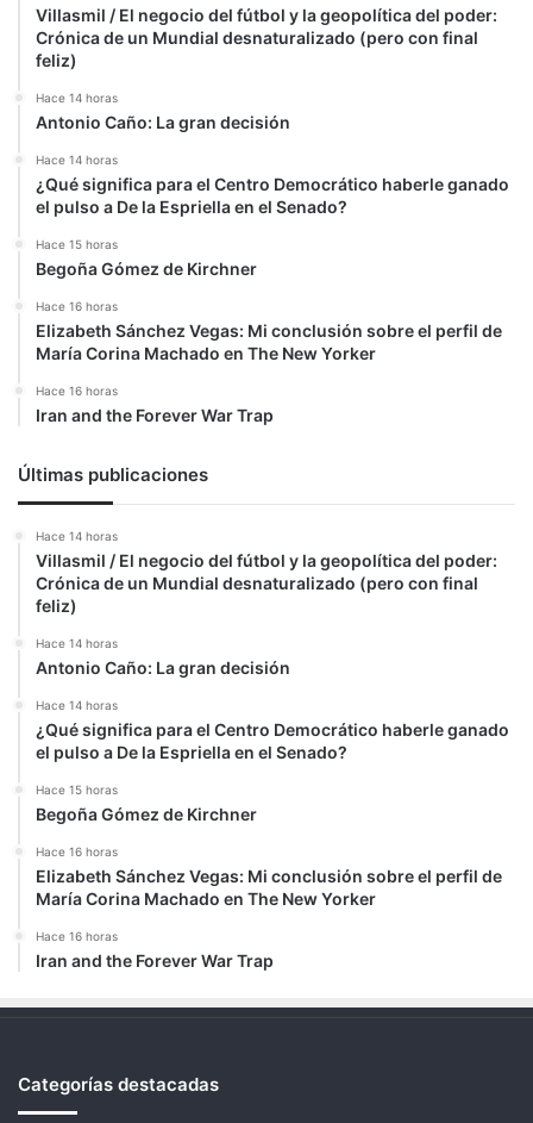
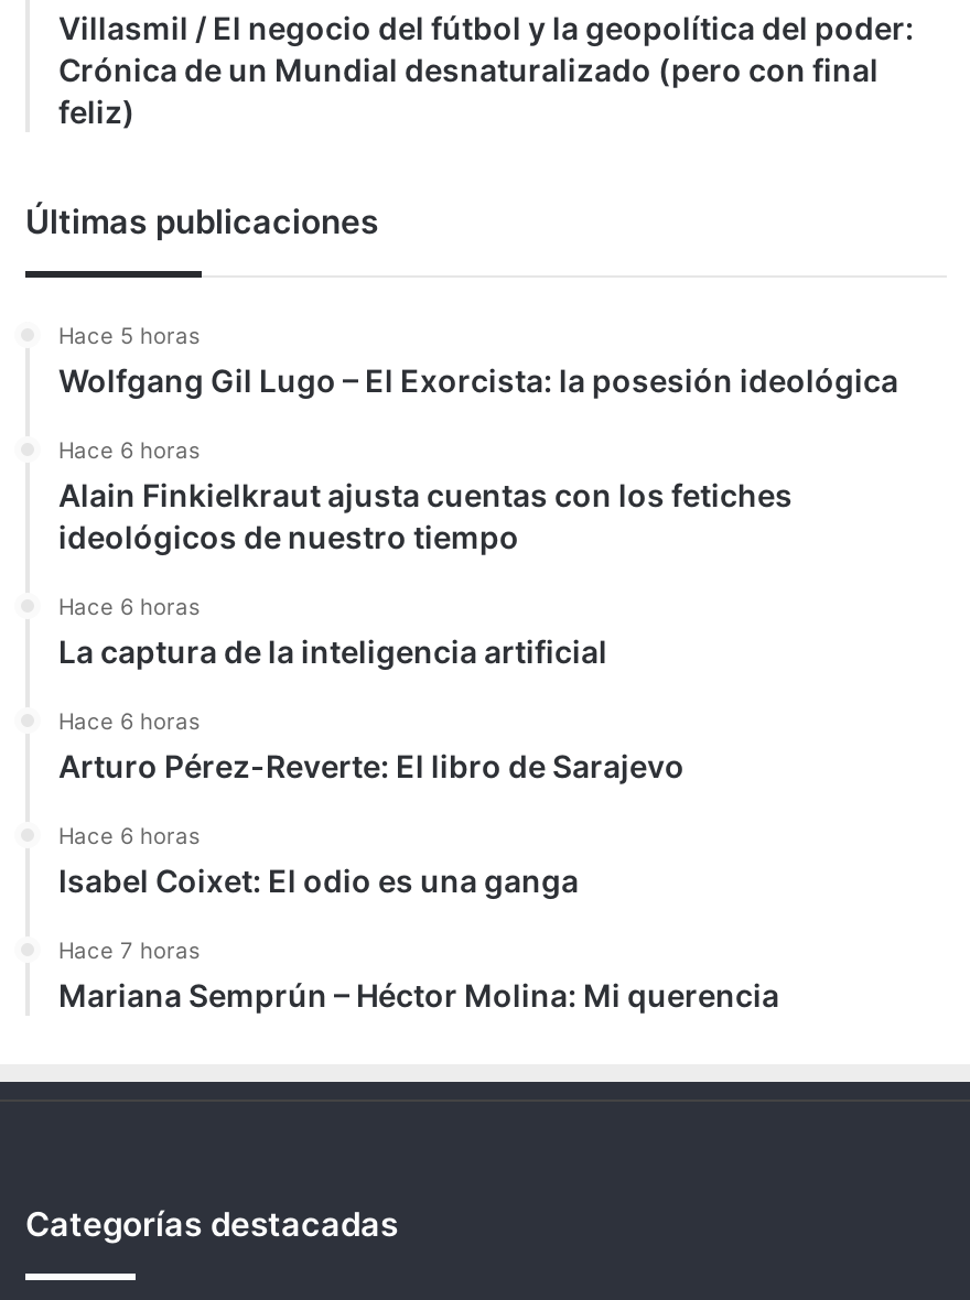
- Hace 14 horas
- Antonio Caño: La gran decisión
- Hace 14 horas
- ¿Qué significa para el Centro Democrático haberle ganado
- el pulso a De la Espriella en el Senado?
- Hace 15 horas
- Begoña Gómez de Kirchner
- Hace 16 horas
- Elizabeth Sánchez Vegas: Mi conclusión sobre el perfil de
- María Corina Machado en The New Yorker
- Hace 16 horas
- Iran and the Forever War Trap

- Hace 14 horas
- Villasmil / El negocio del fútbol y la geopolítica del poder:
- Crónica de un Mundial desnaturalizado (pero con final
- feliz)
+ Hace 5 horas
+ Wolfgang Gil Lugo – El Exorcista: la posesión ideológica

- Hace 14 horas
- Antonio Caño: La gran decisión
+ Hace 6 horas
+ Alain Finkielkraut ajusta cuentas con los fetiches
+ ideológicos de nuestro tiempo

- Hace 14 horas
- ¿Qué significa para el Centro Democrático haberle ganado
- el pulso a De la Espriella en el Senado?
+ Hace 6 horas
+ La captura de la inteligencia artificial

- Hace 15 horas
- Begoña Gómez de Kirchner
+ Hace 6 horas
+ Arturo Pérez-Reverte: El libro de Sarajevo

- Hace 16 horas
- Elizabeth Sánchez Vegas: Mi conclusión sobre el perfil de
- María Corina Machado en The New Yorker
+ Hace 6 horas
+ Isabel Coixet: El odio es una ganga

- Hace 16 horas
- Iran and the Forever War Trap
+ Hace 7 horas
+ Mariana Semprún – Héctor Molina: Mi querencia
